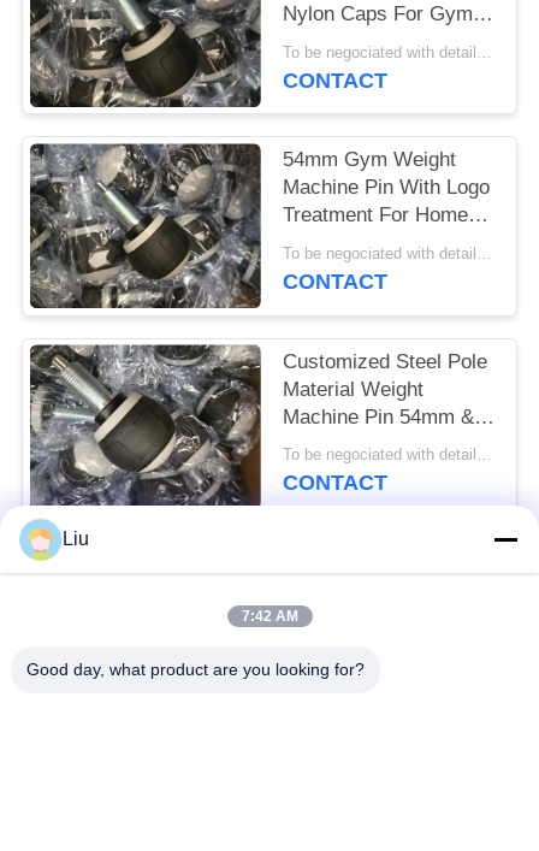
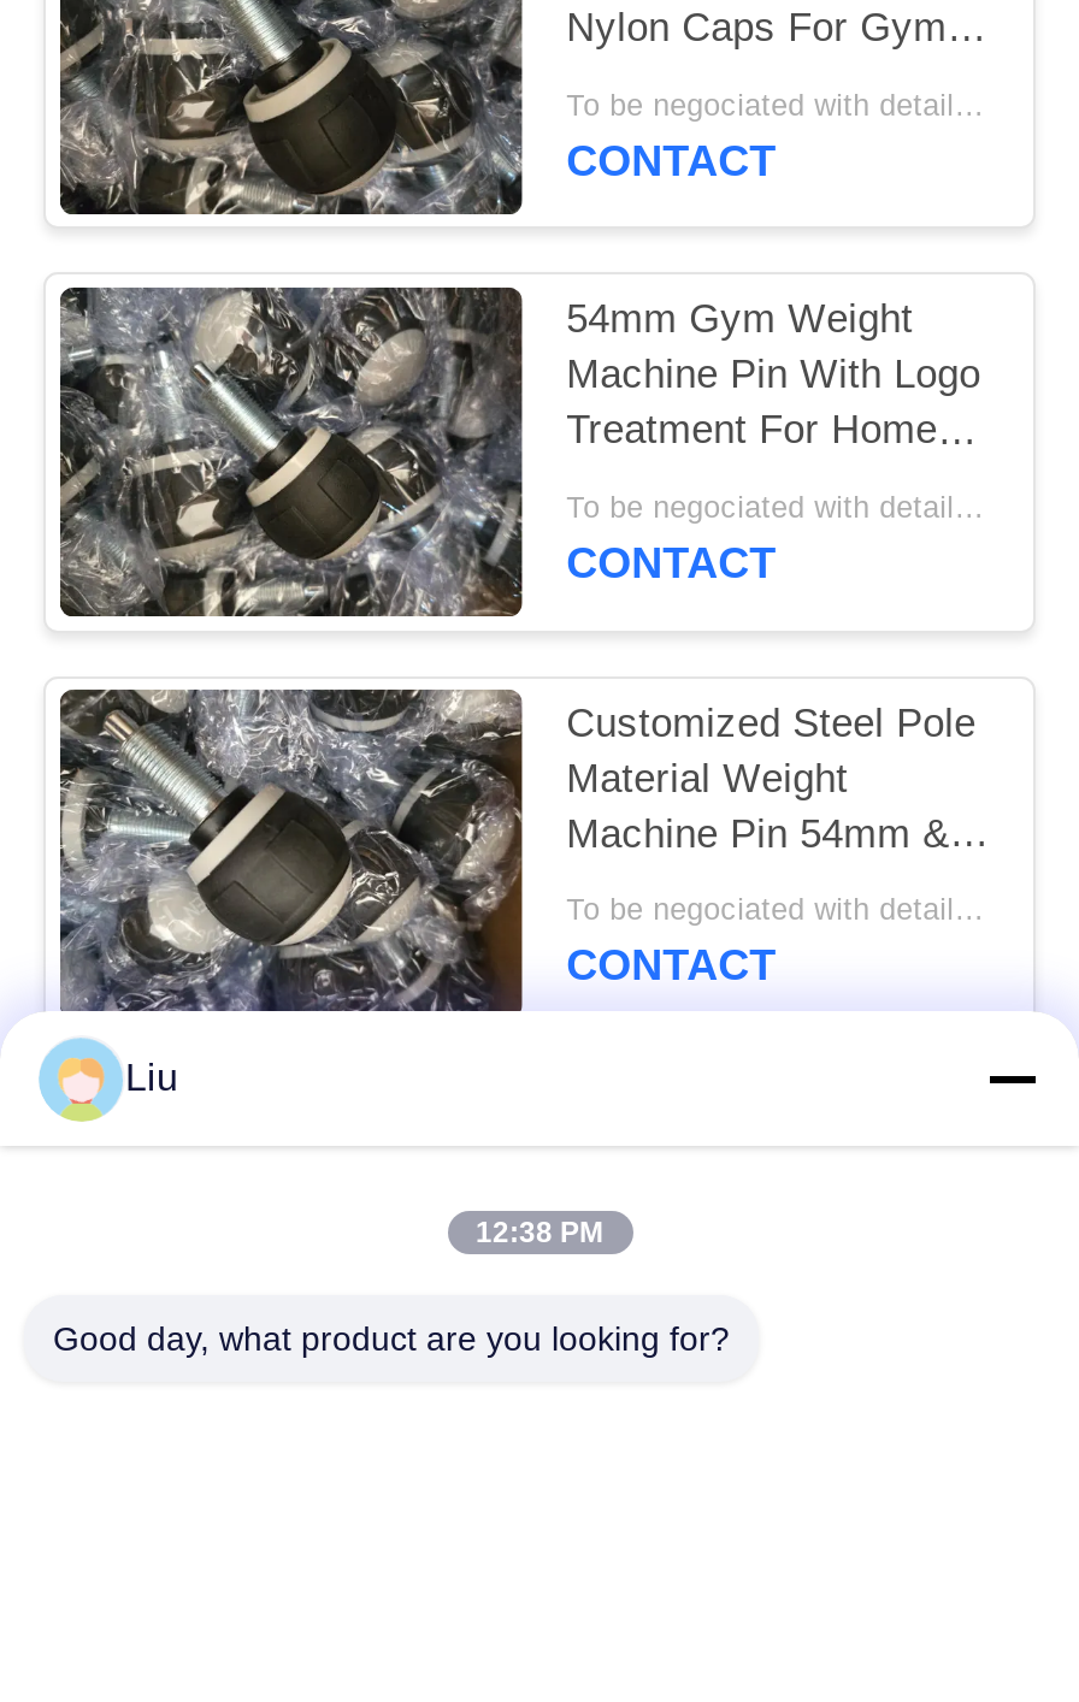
- 7:42 AM
+ 12:38 PM
